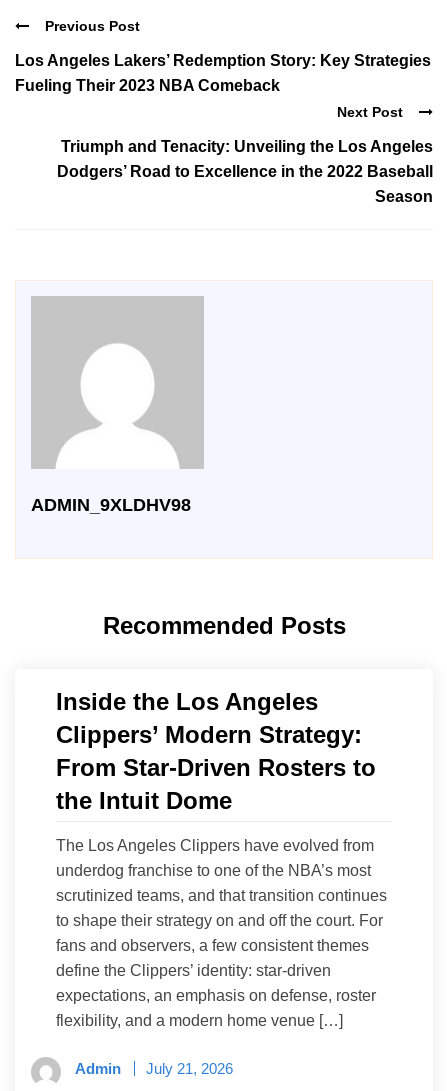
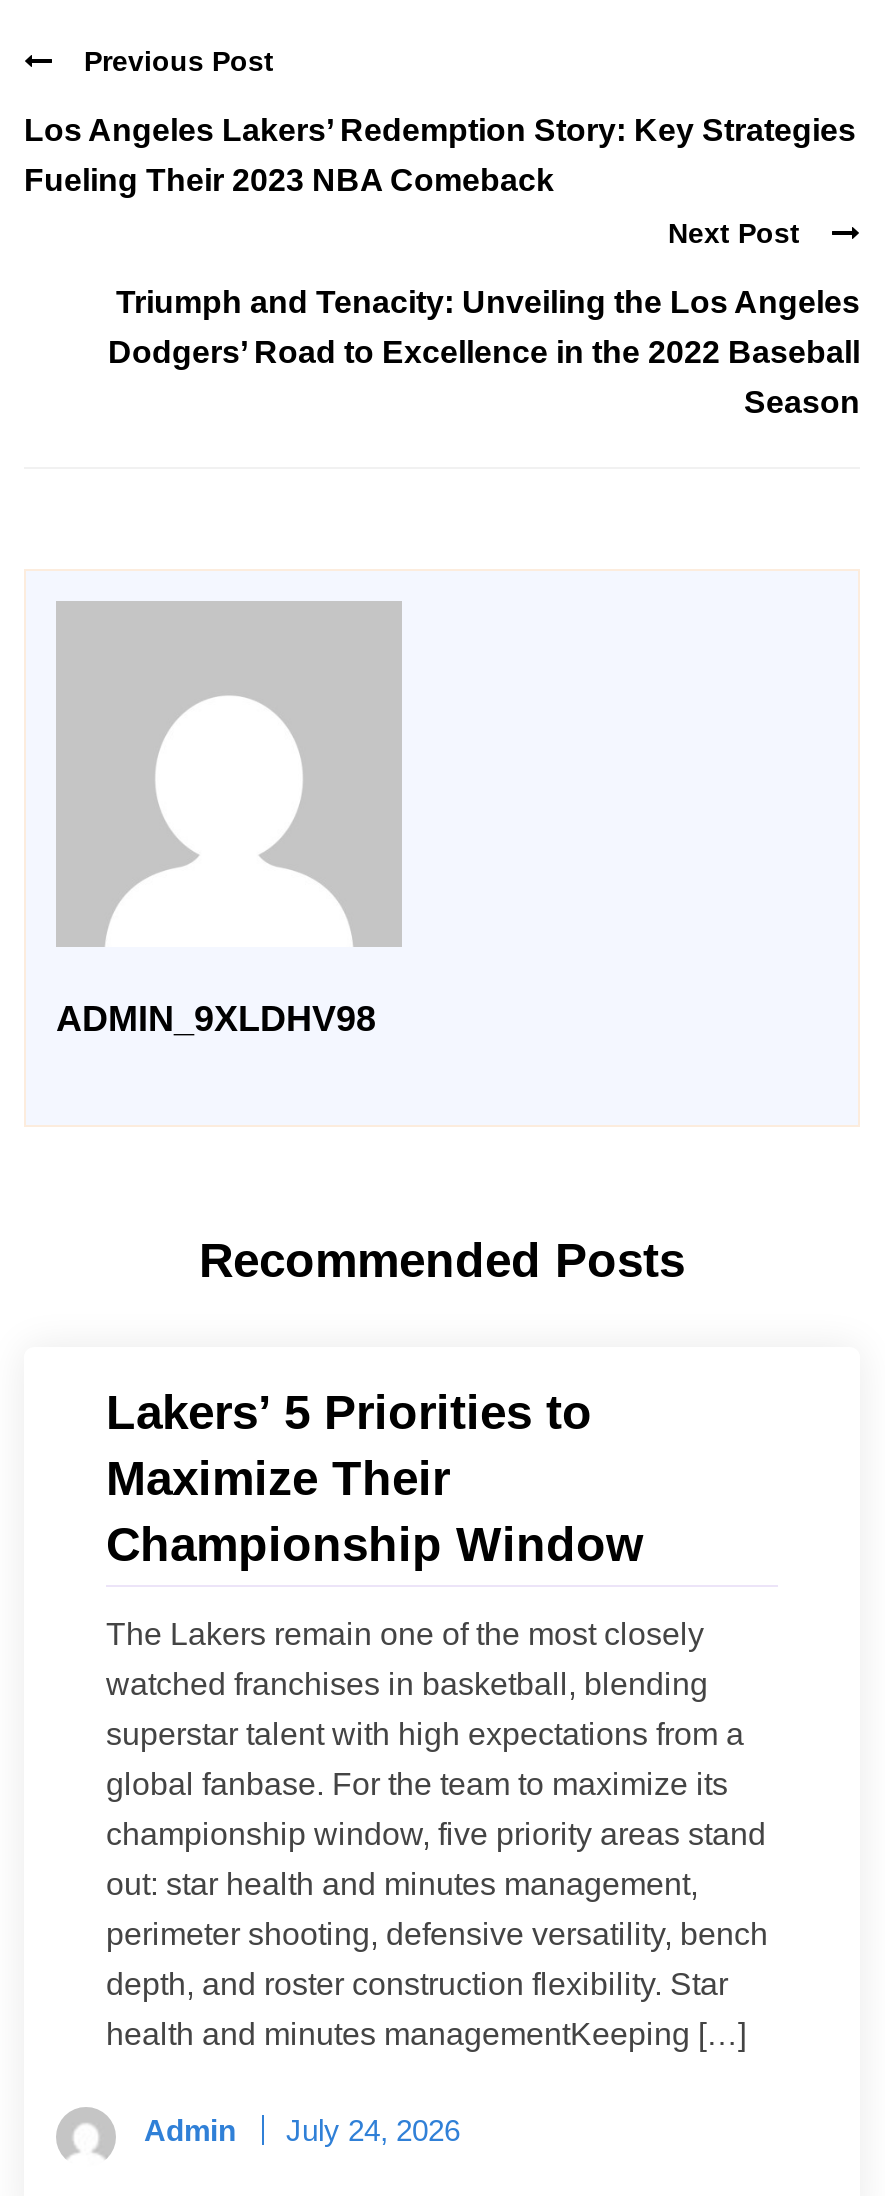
- Inside the Los Angeles
- Clippers’ Modern Strategy:
- From Star-Driven Rosters to
- the Intuit Dome
- The Los Angeles Clippers have evolved from
- underdog franchise to one of the NBA’s most
- scrutinized teams, and that transition continues
- to shape their strategy on and off the court. For
- fans and observers, a few consistent themes
- define the Clippers’ identity: star-driven
- expectations, an emphasis on defense, roster
- flexibility, and a modern home venue […]
+ Lakers’ 5 Priorities to
+ Maximize Their
+ Championship Window
+ The Lakers remain one of the most closely
+ watched franchises in basketball, blending
+ superstar talent with high expectations from a
+ global fanbase. For the team to maximize its
+ championship window, five priority areas stand
+ out: star health and minutes management,
+ perimeter shooting, defensive versatility, bench
+ depth, and roster construction flexibility. Star
+ health and minutes managementKeeping […]

- Admin July 21, 2026
+ Admin July 24, 2026
